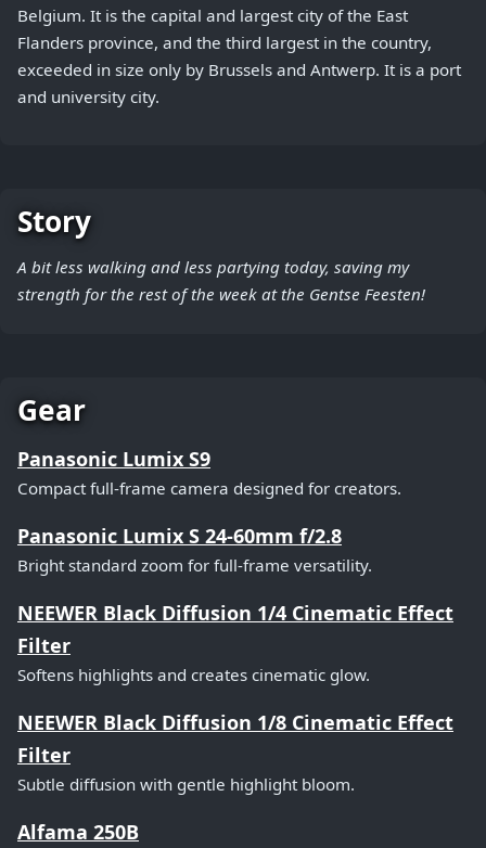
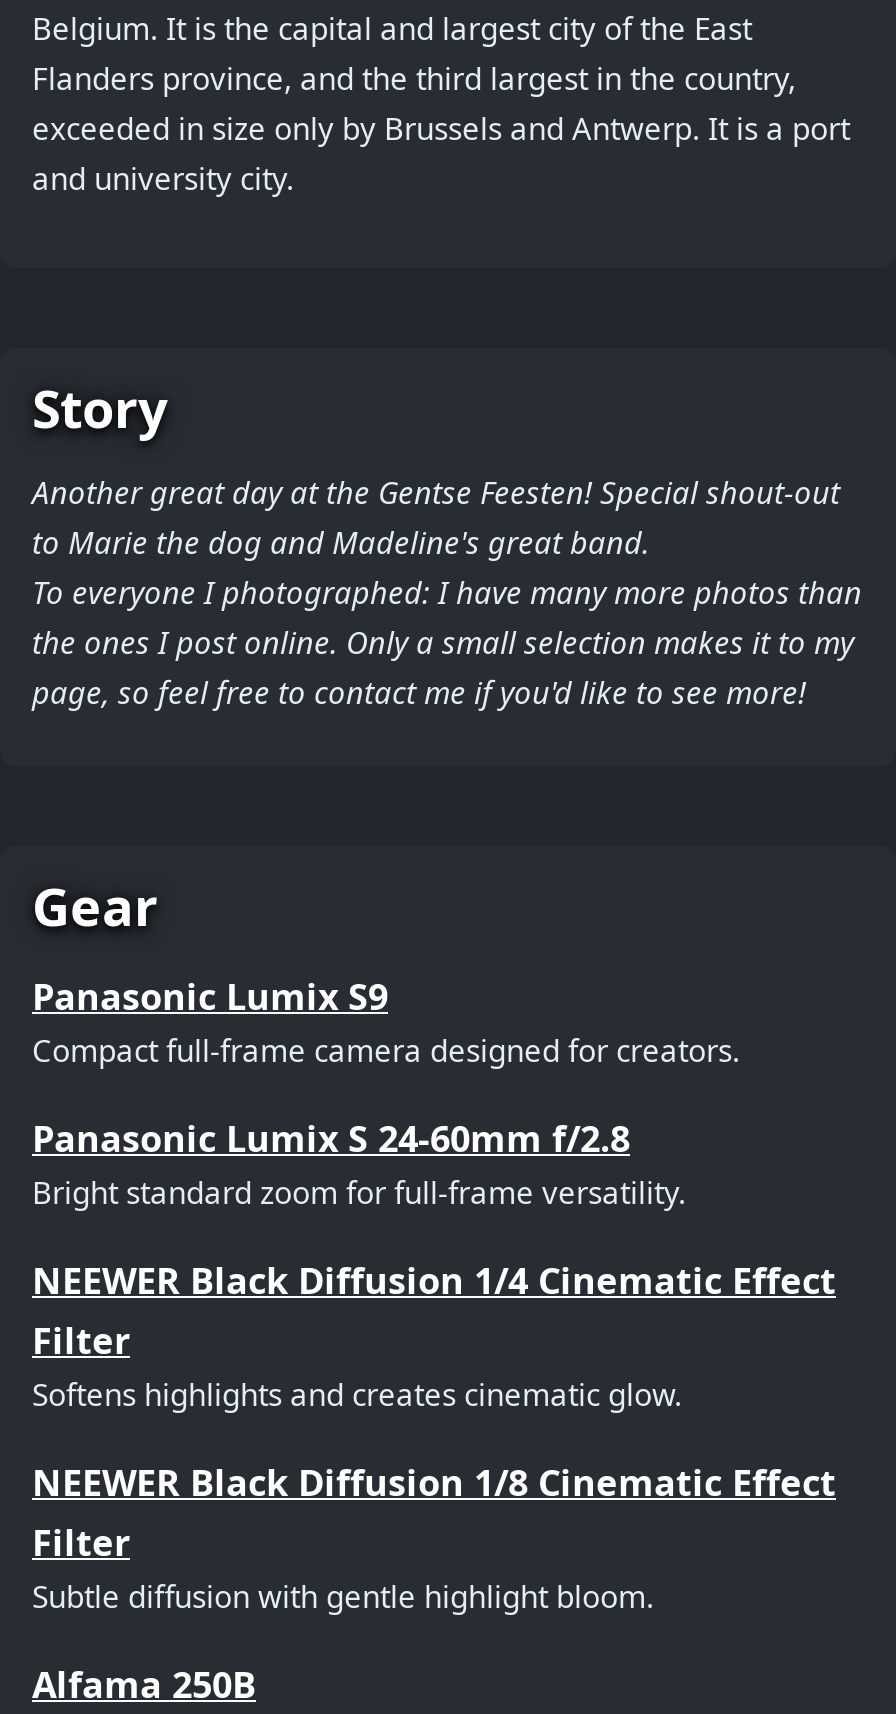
- A bit less walking and less partying today, saving my
- strength for the rest of the week at the Gentse Feesten!
+ Another great day at the Gentse Feesten! Special shout-out
+ to Marie the dog and Madeline's great band.
+ To everyone I photographed: I have many more photos than
+ the ones I post online. Only a small selection makes it to my
+ page, so feel free to contact me if you'd like to see more!
